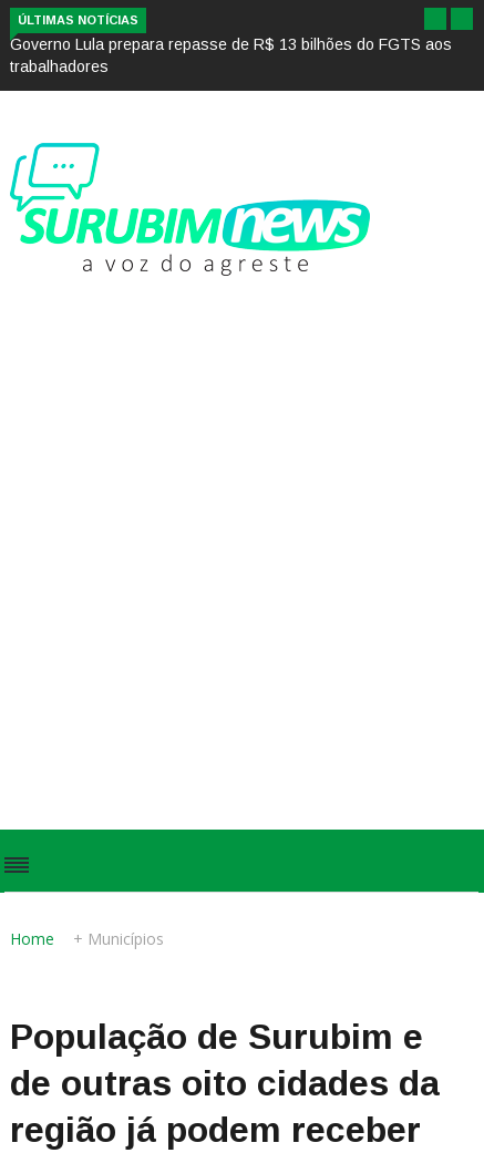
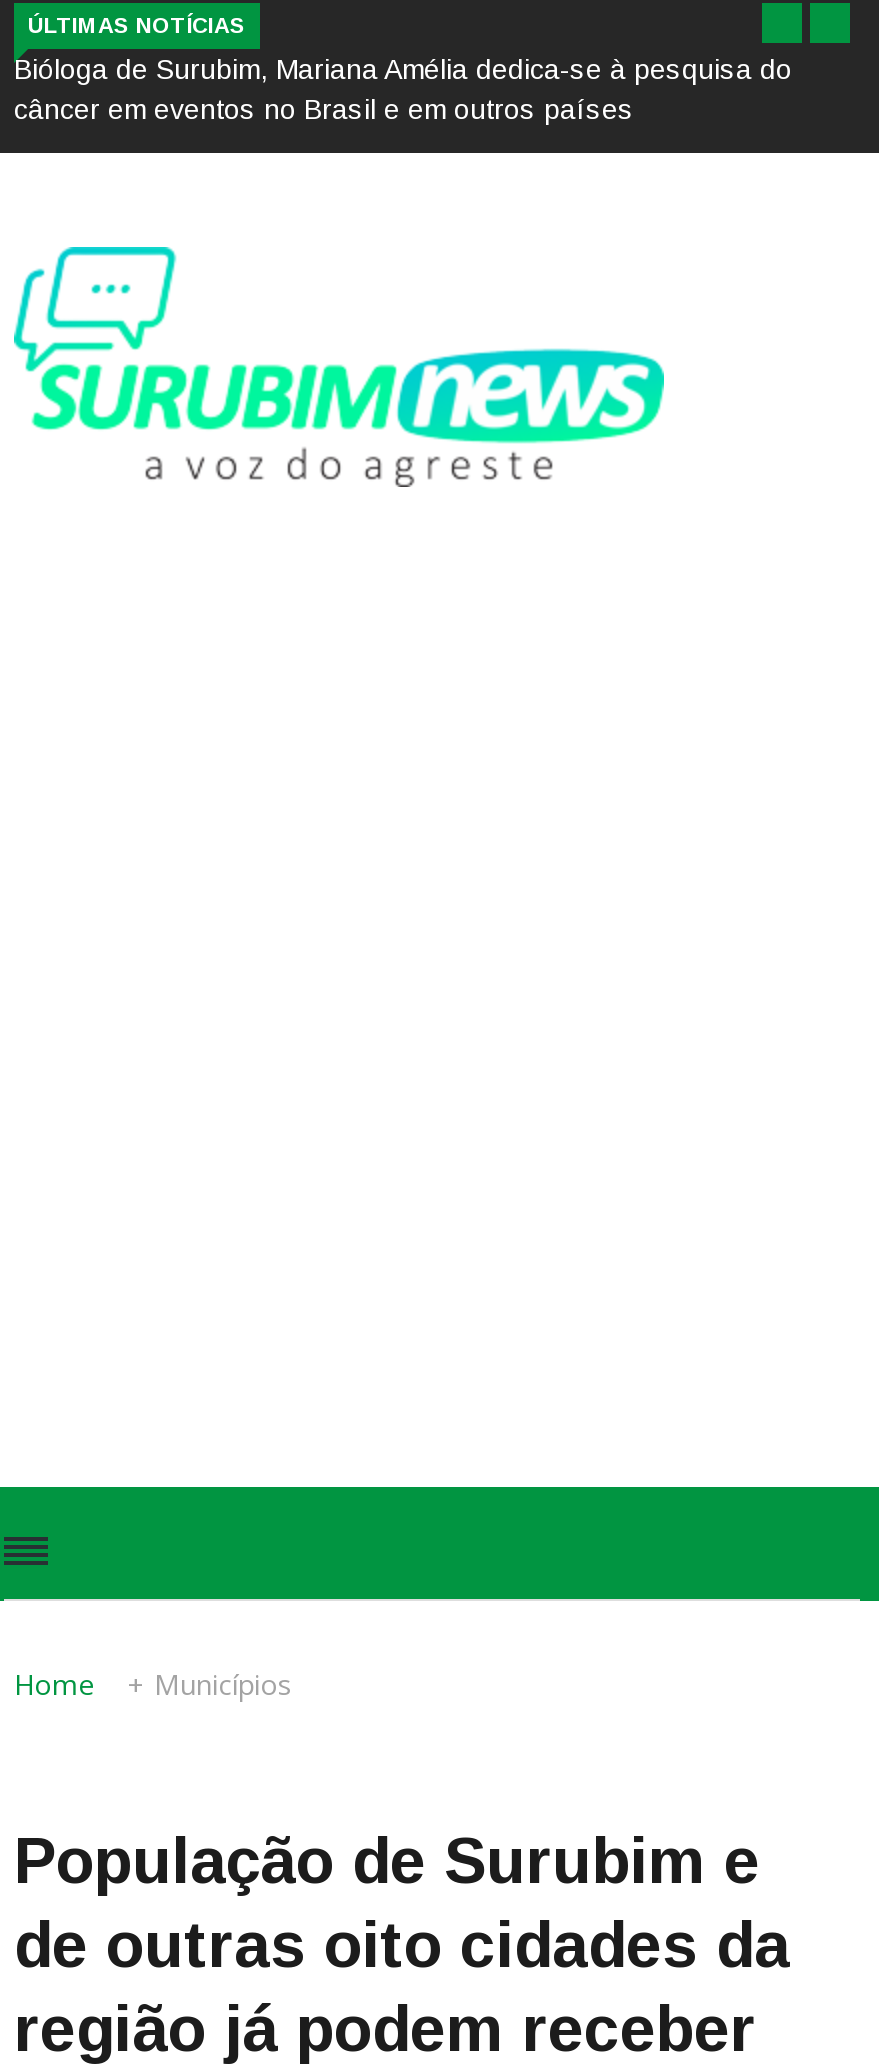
- Governo Lula prepara repasse de R$ 13 bilhões do FGTS aos
- trabalhadores
+ Bióloga de Surubim, Mariana Amélia dedica-se à pesquisa do
+ câncer em eventos no Brasil e em outros países
